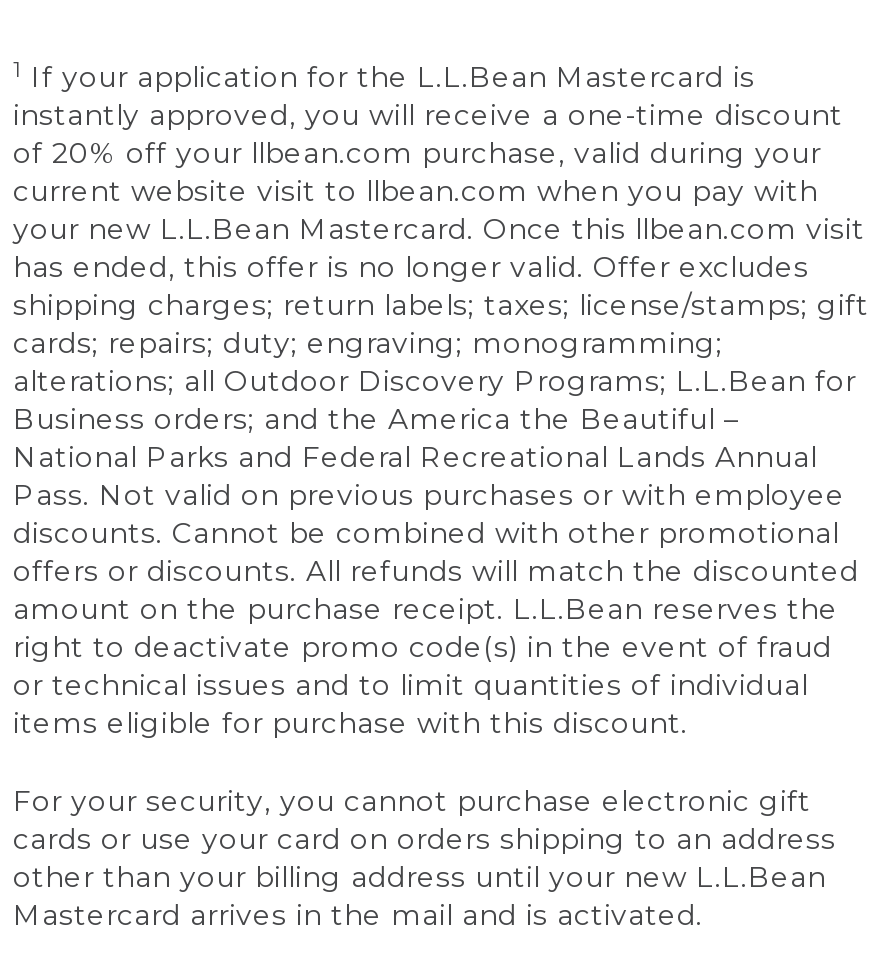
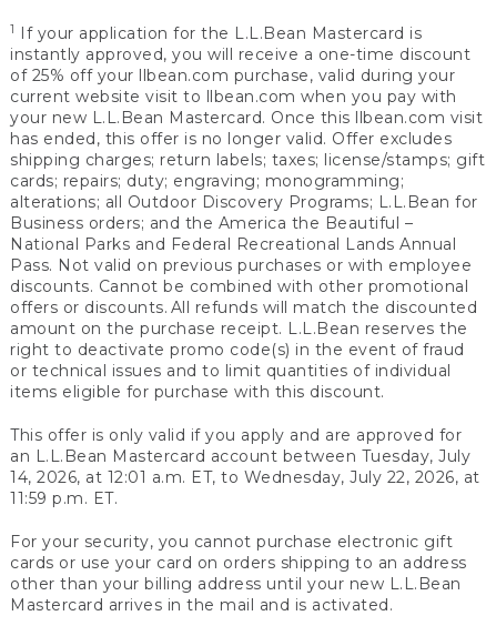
- of 20% off your llbean.com purchase, valid during your
+ of 25% off your llbean.com purchase, valid during your

+ This offer is only valid if you apply and are approved for
+ an L.L.Bean Mastercard account between Tuesday, July
+ 14, 2026, at 12:01 a.m. ET, to Wednesday, July 22, 2026, at
+ 11:59 p.m. ET.
